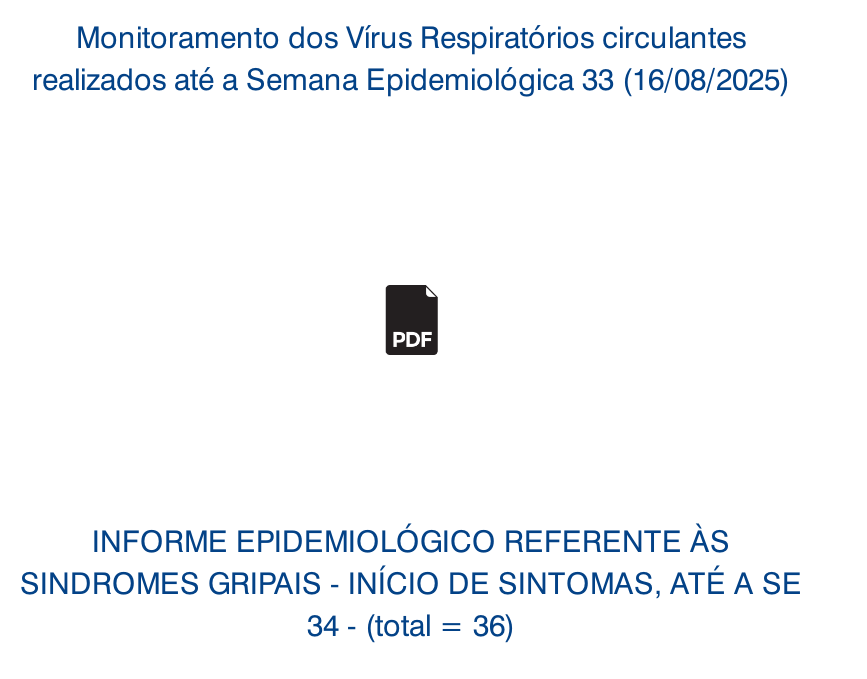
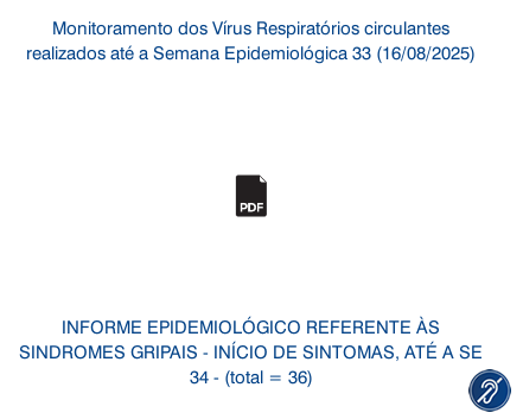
+ [image]
